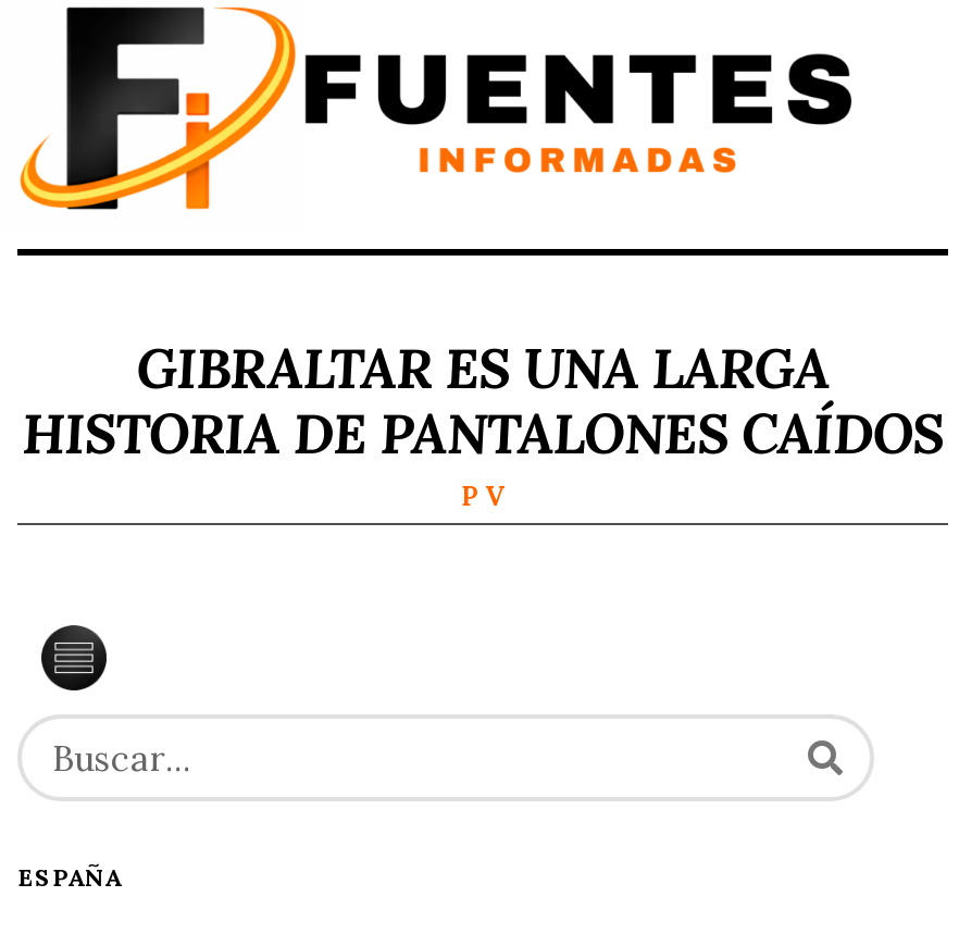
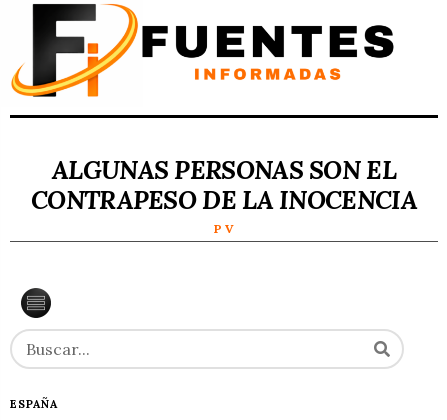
- GIBRALTAR ES UNA LARGA
- HISTORIA DE PANTALONES CAÍDOS
+ ALGUNAS PERSONAS SON EL
+ CONTRAPESO DE LA INOCENCIA
